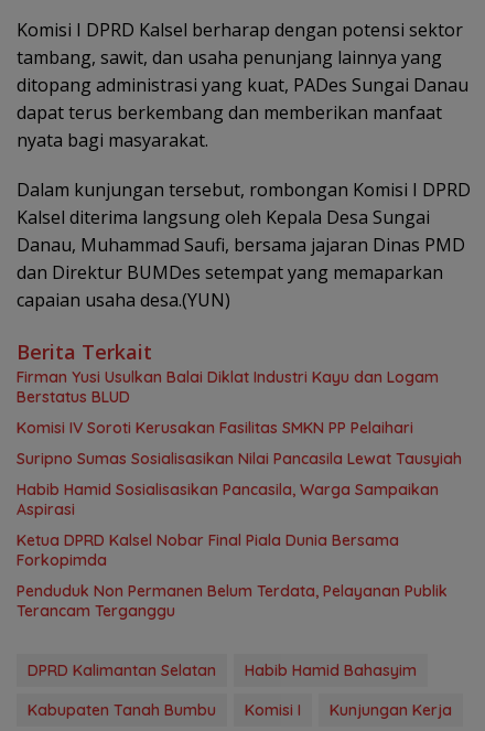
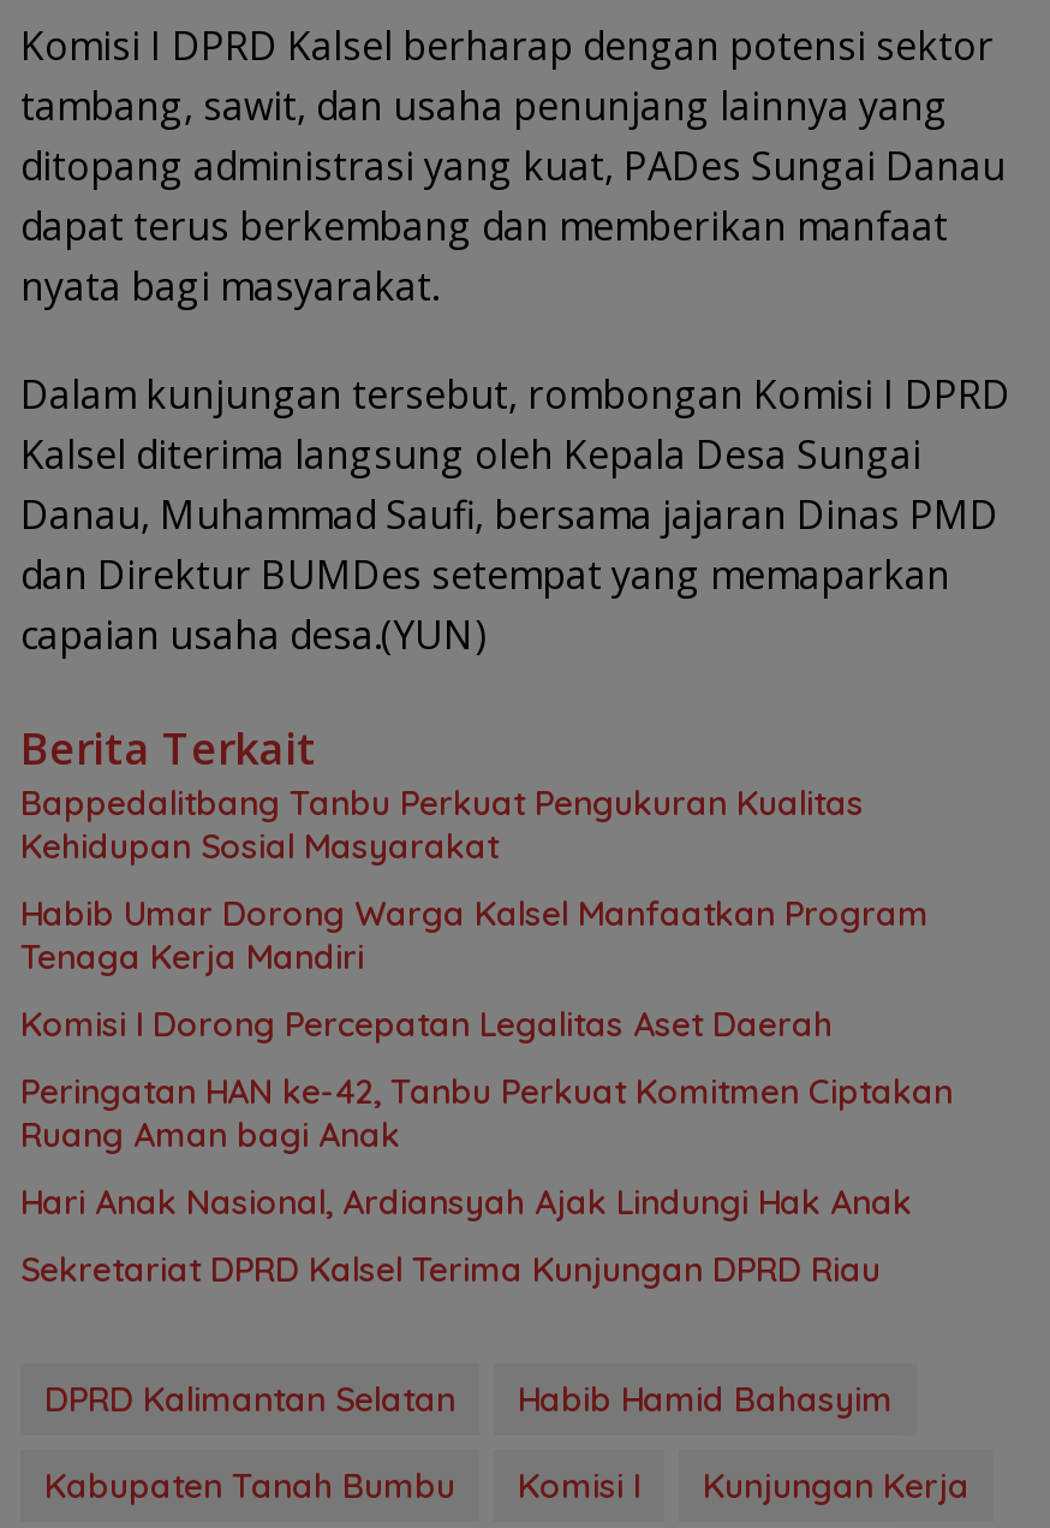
- Firman Yusi Usulkan Balai Diklat Industri Kayu dan Logam
- Berstatus BLUD
+ Bappedalitbang Tanbu Perkuat Pengukuran Kualitas
+ Kehidupan Sosial Masyarakat

- Komisi IV Soroti Kerusakan Fasilitas SMKN PP Pelaihari
+ Habib Umar Dorong Warga Kalsel Manfaatkan Program
+ Tenaga Kerja Mandiri

- Suripno Sumas Sosialisasikan Nilai Pancasila Lewat Tausyiah
+ Komisi I Dorong Percepatan Legalitas Aset Daerah

- Habib Hamid Sosialisasikan Pancasila, Warga Sampaikan
- Aspirasi
+ Peringatan HAN ke-42, Tanbu Perkuat Komitmen Ciptakan
+ Ruang Aman bagi Anak

- Ketua DPRD Kalsel Nobar Final Piala Dunia Bersama
- Forkopimda
+ Hari Anak Nasional, Ardiansyah Ajak Lindungi Hak Anak

- Penduduk Non Permanen Belum Terdata, Pelayanan Publik
- Terancam Terganggu
+ Sekretariat DPRD Kalsel Terima Kunjungan DPRD Riau
